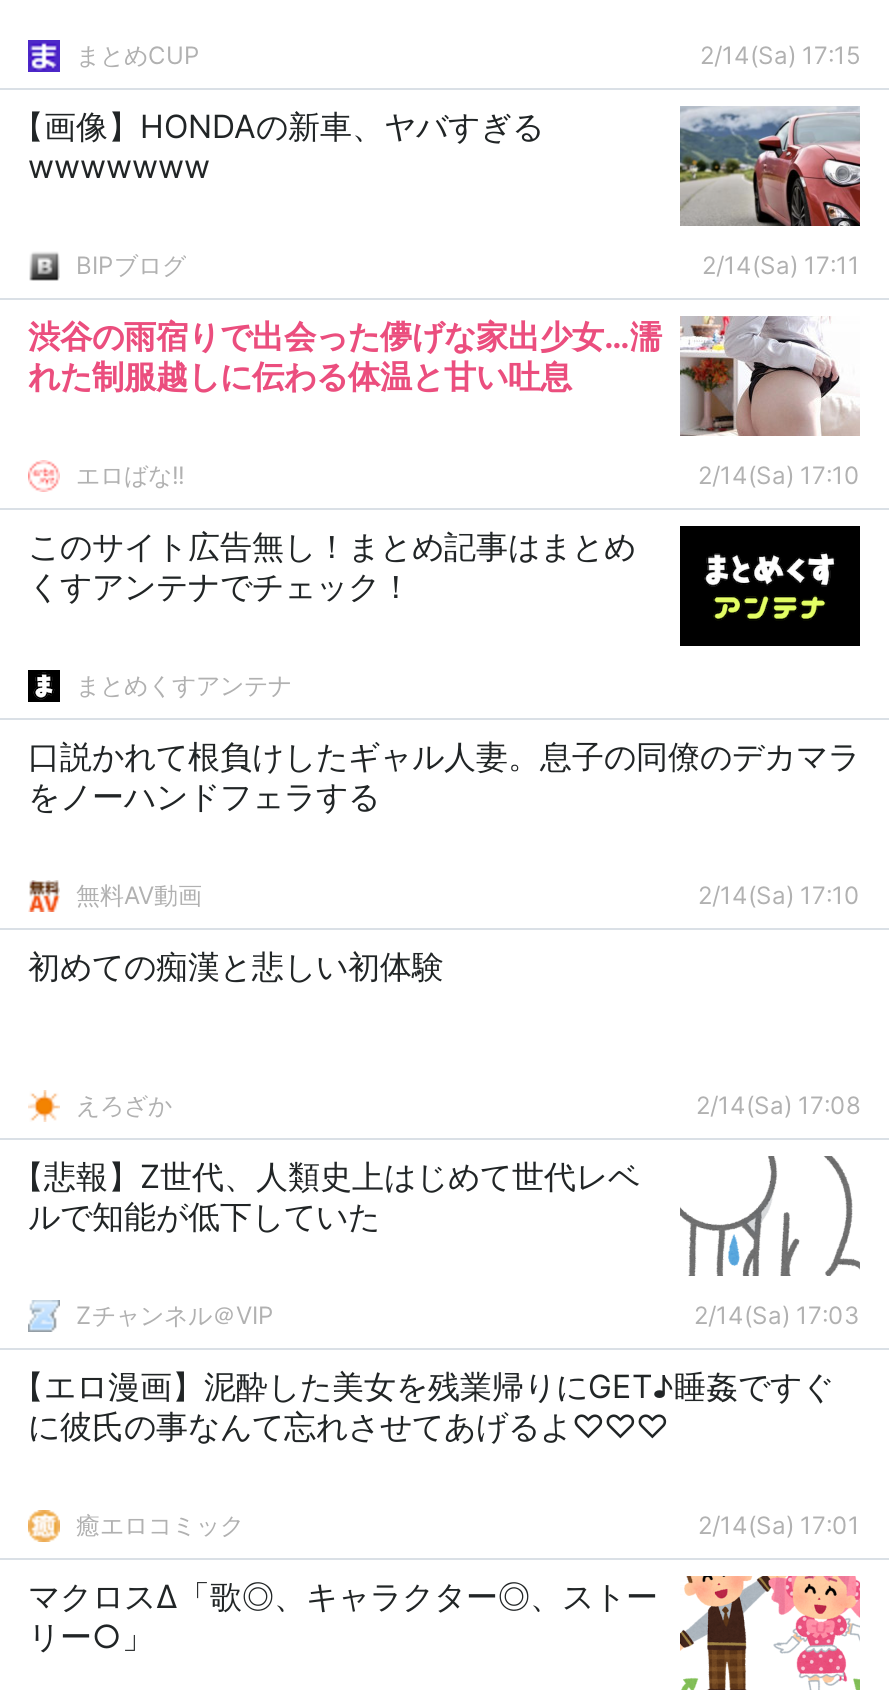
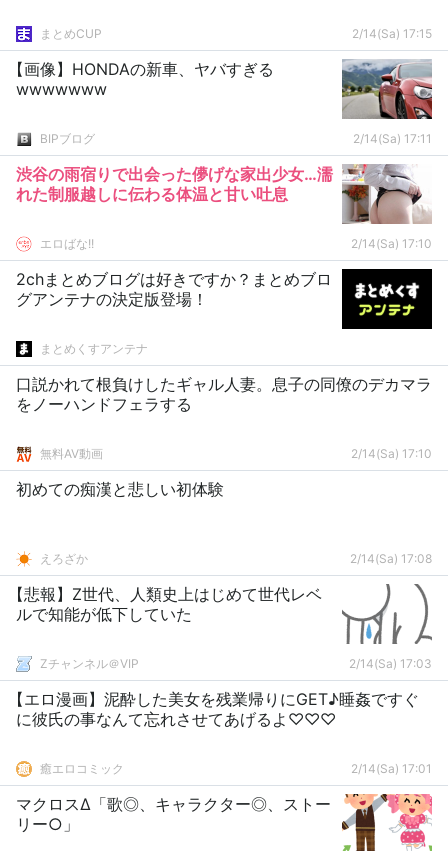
- このサイト広告無し！まとめ記事はまとめ
- くすアンテナでチェック！
+ 2chまとめブログは好きですか？まとめブロ
+ グアンテナの決定版登場！
